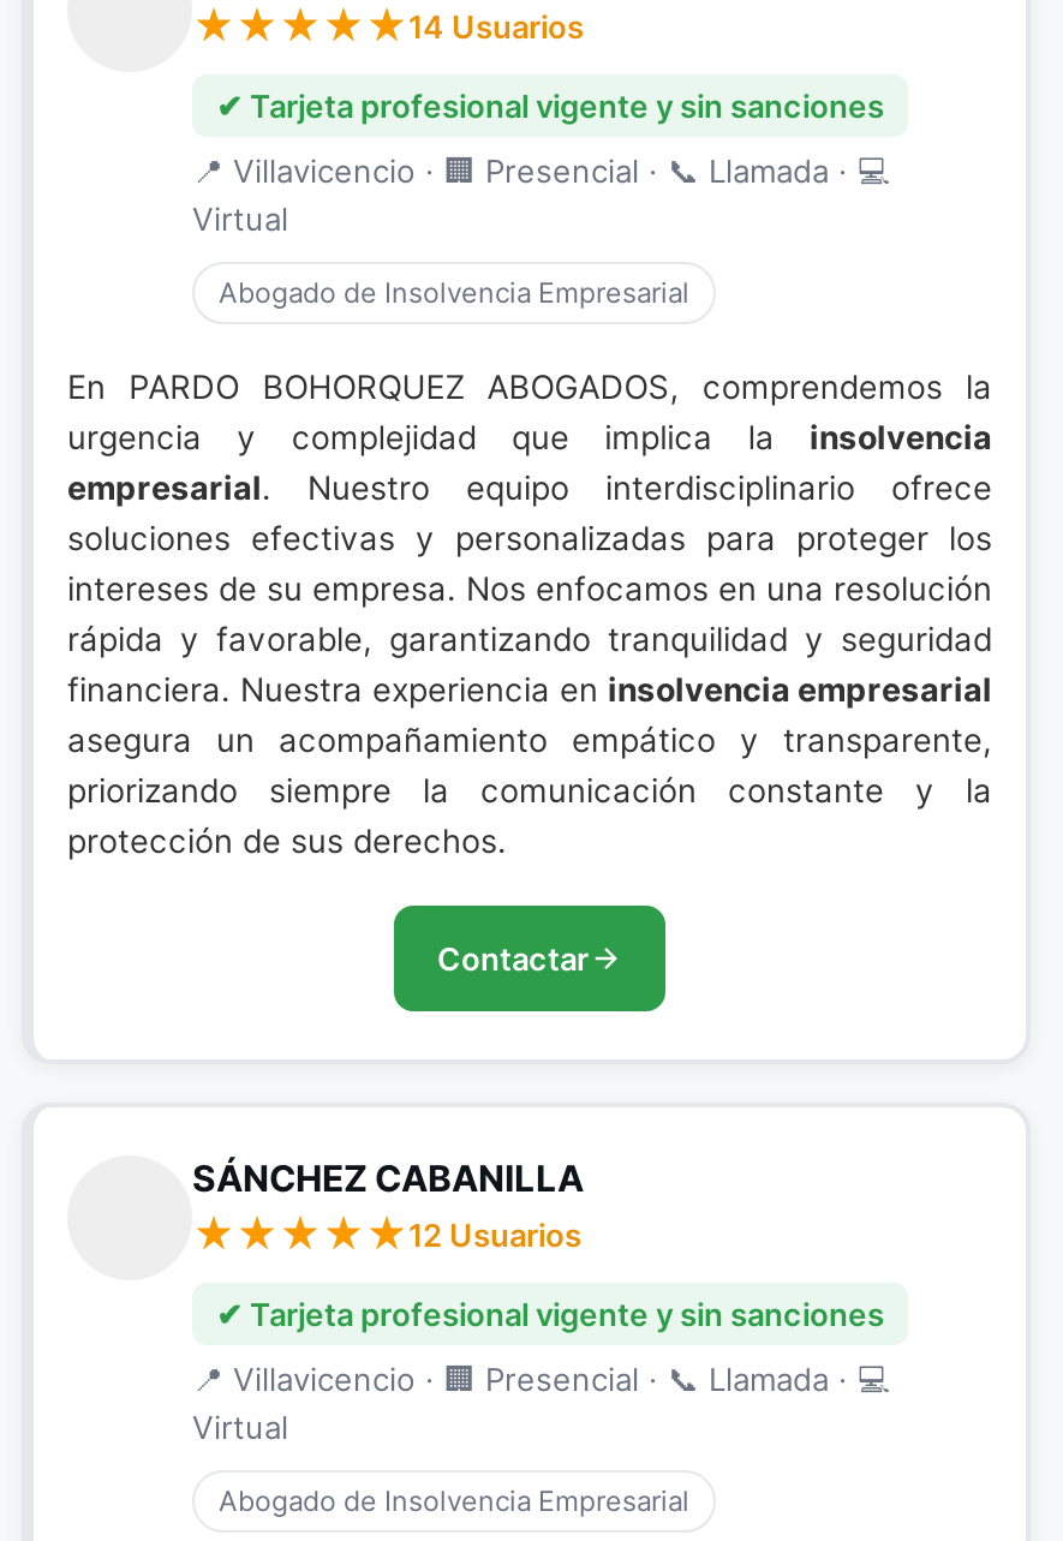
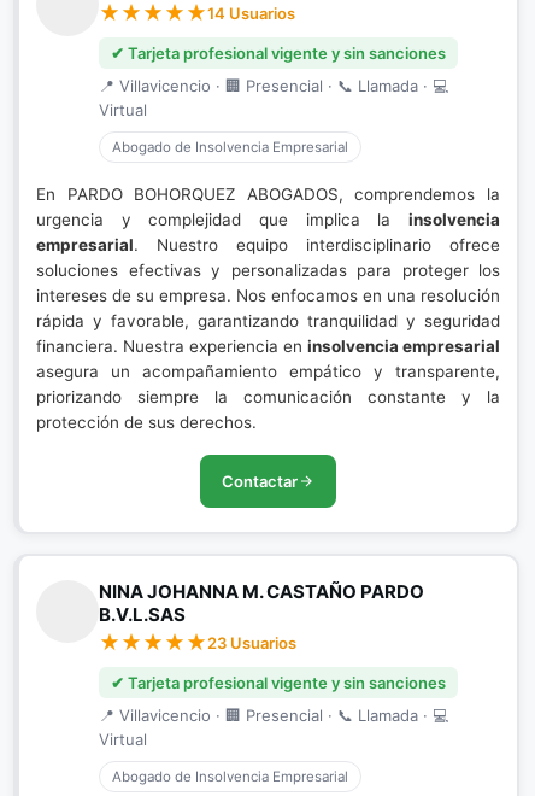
- SÁNCHEZ CABANILLA
- 12 Usuarios
+ NINA JOHANNA M. CASTAÑO PARDO
+ B.V.L.SAS
+ 23 Usuarios
